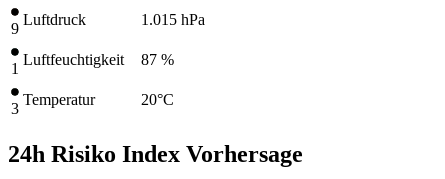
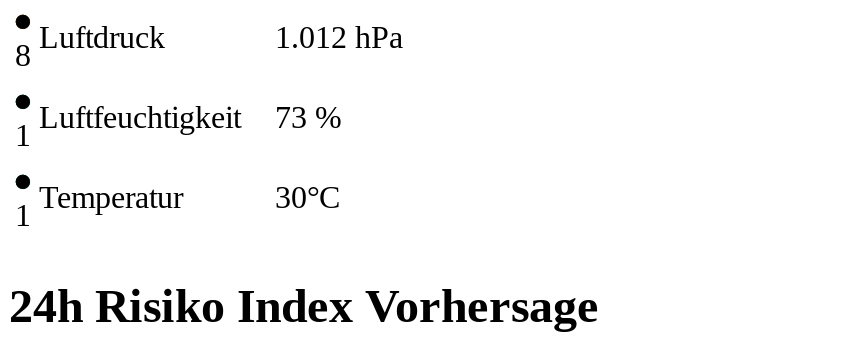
- 1.015 hPa
+ 1.012 hPa

- 9
+ 8

- Luftfeuchtigkeit 87 %
+ Luftfeuchtigkeit 73 %

- 20°C
+ 30°C

- 3
+ 1
